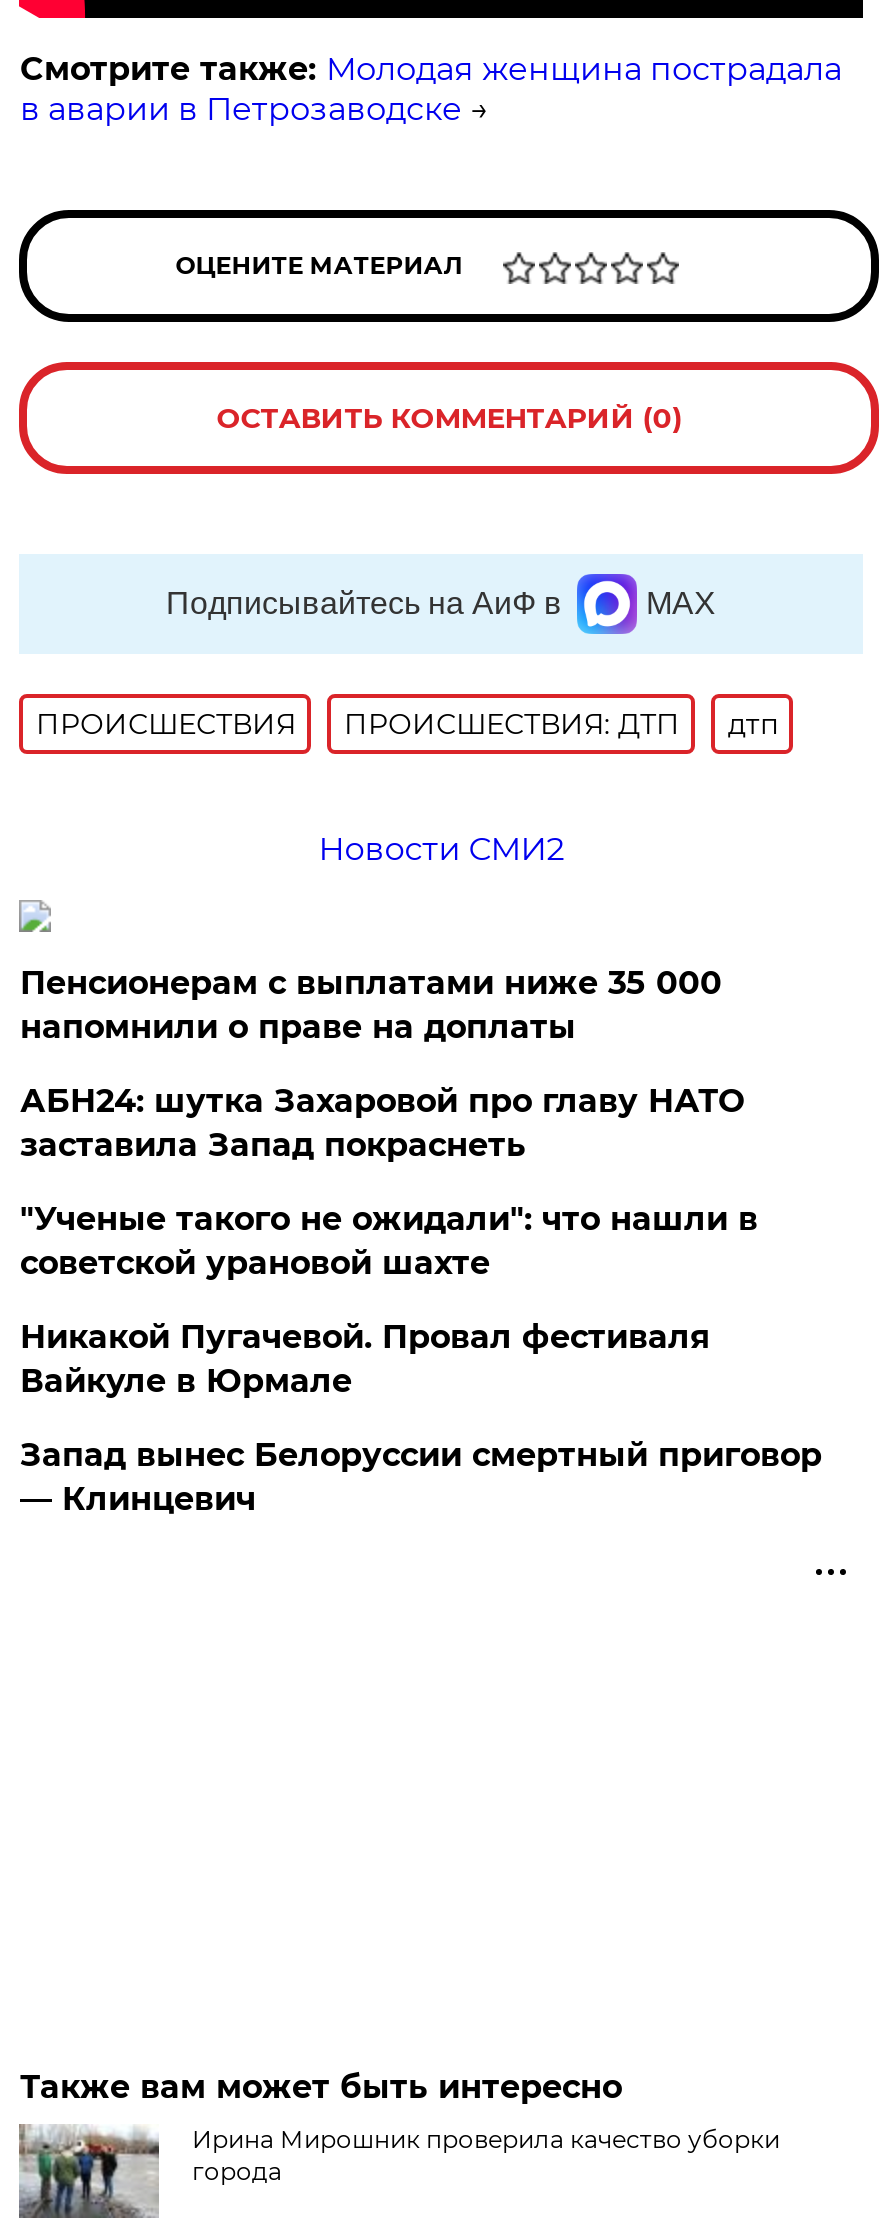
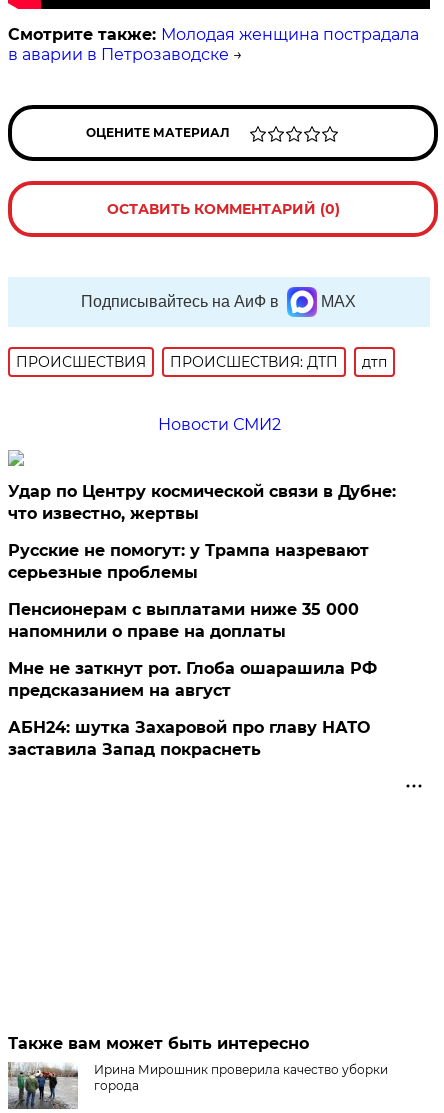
+ Удар по Центру космической связи в Дубне:
+ что известно, жертвы
+ Русские не помогут: у Трампа назревают
+ серьезные проблемы

moved down: Пенсионерам с выплатами ниже 35 000 | напомнили о праве на доплаты

+ Мне не заткнут рот. Глоба ошарашила РФ
+ предсказанием на август

moved down: АБН24: шутка Захаровой про главу НАТО | заставила Запад покраснеть

- "Ученые такого не ожидали": что нашли в
- советской урановой шахте
- Никакой Пугачевой. Провал фестиваля
- Вайкуле в Юрмале
- Запад вынес Белоруссии смертный приговор
- — Клинцевич
